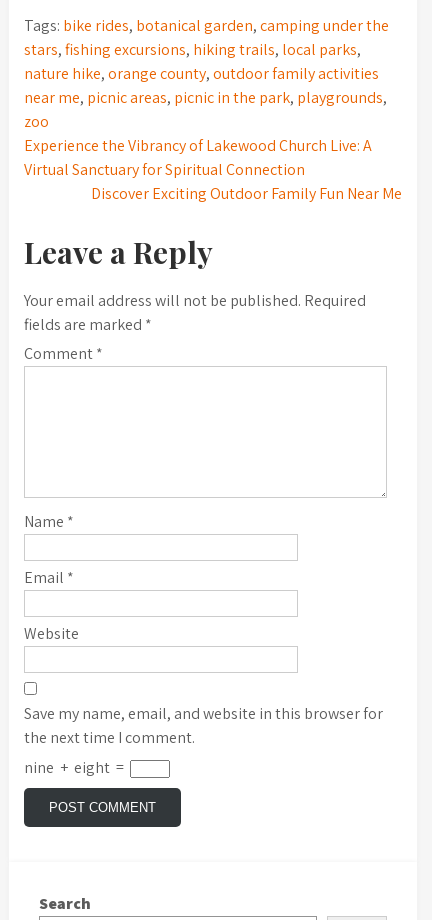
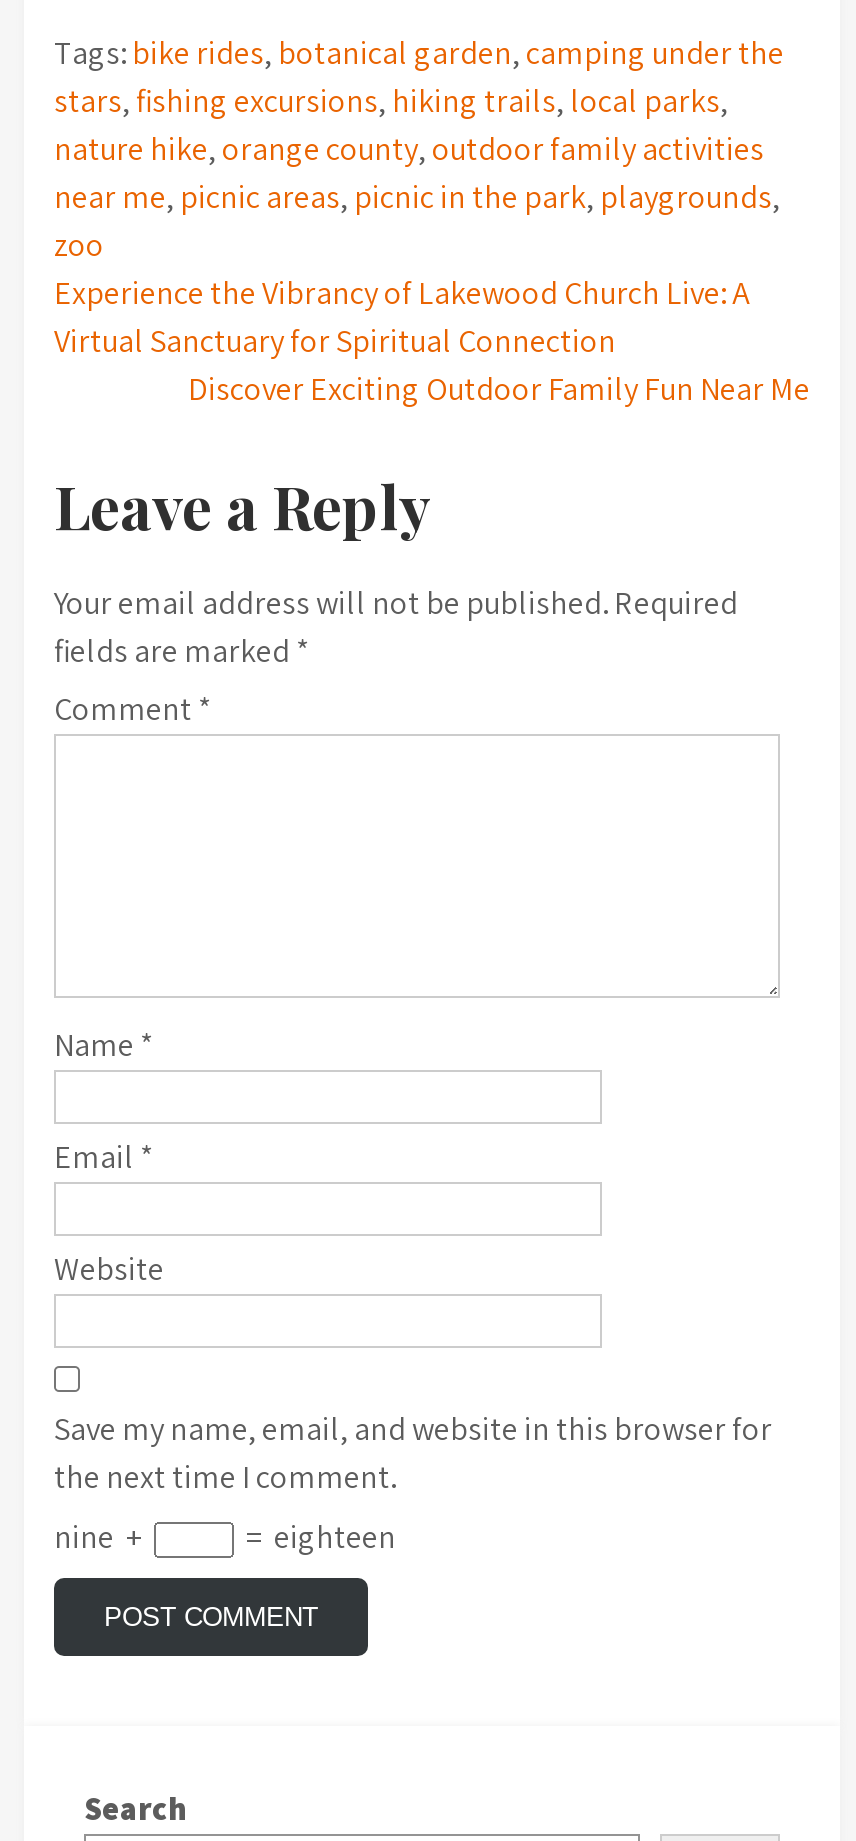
- nine + eight =
+ nine +
+ = eighteen
